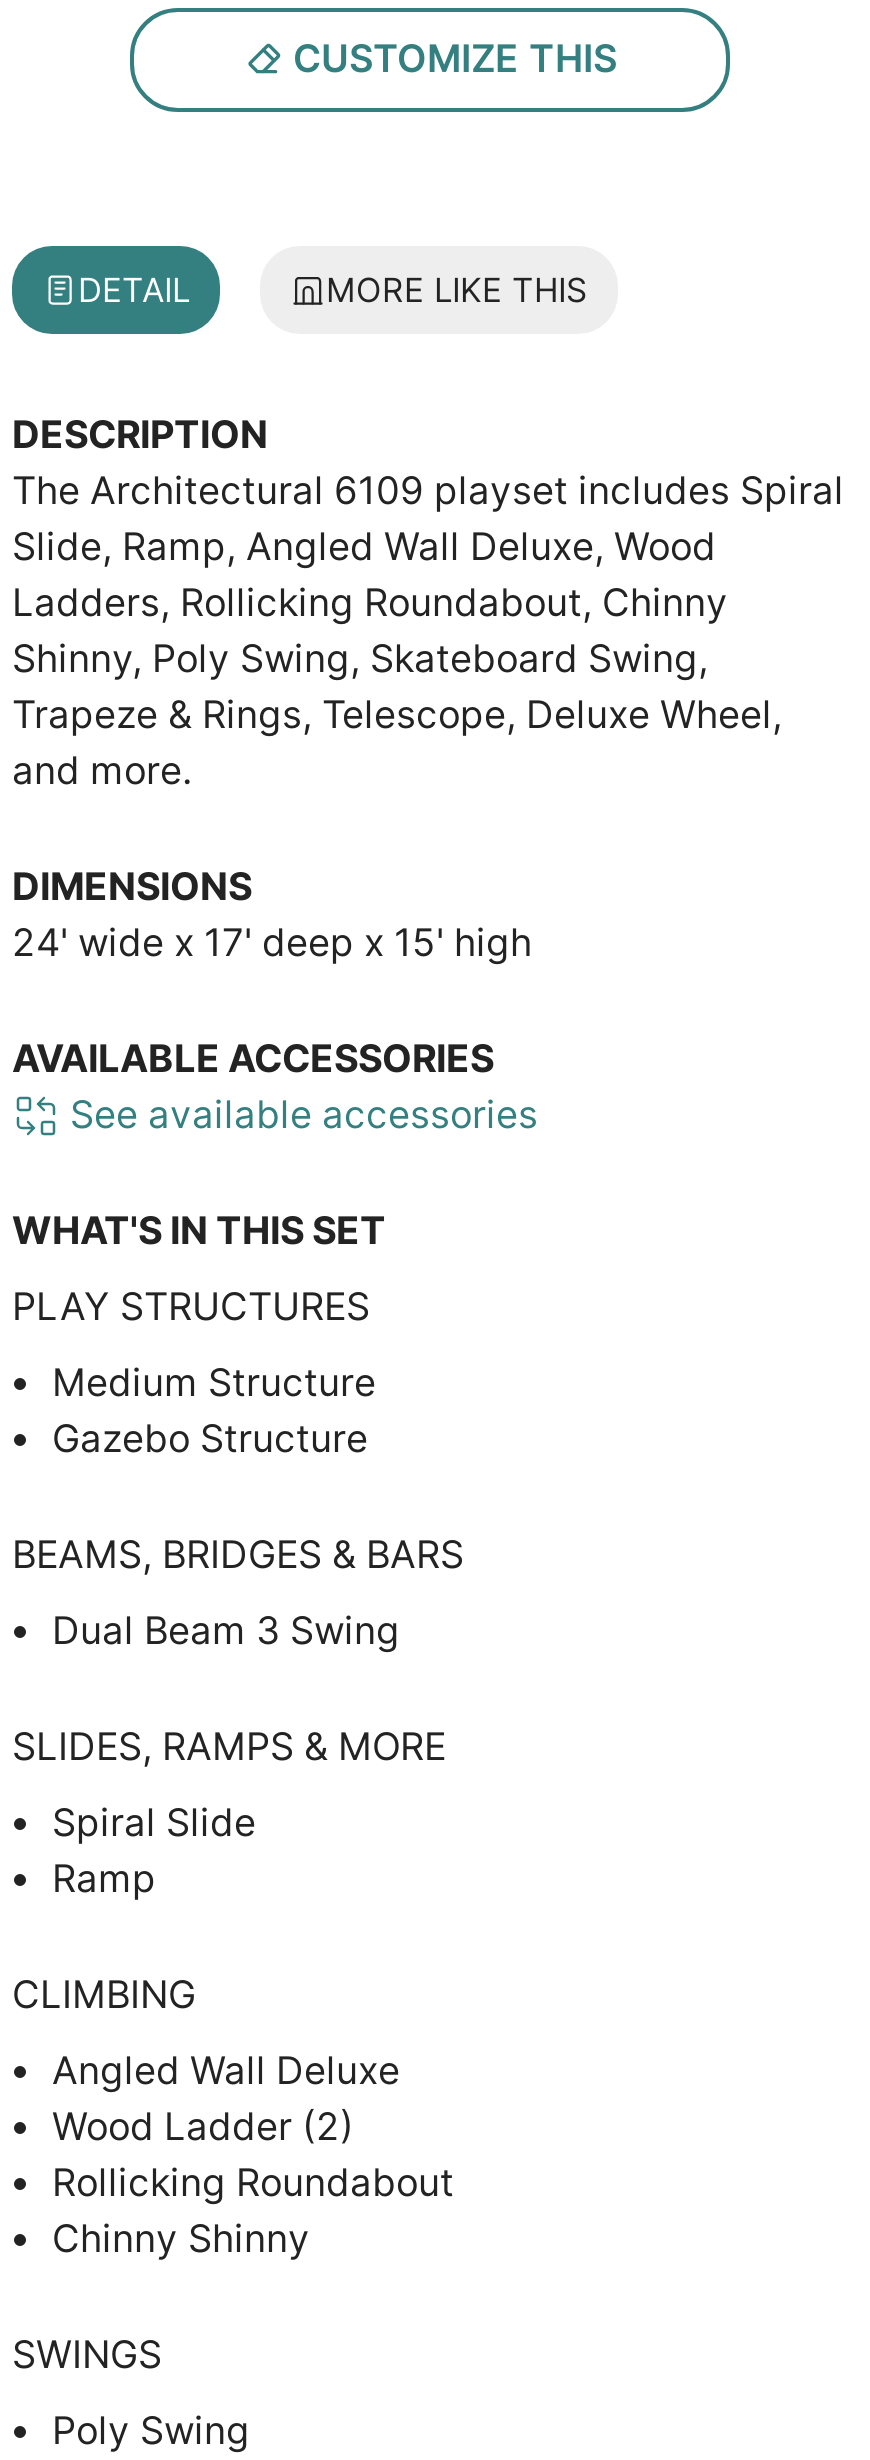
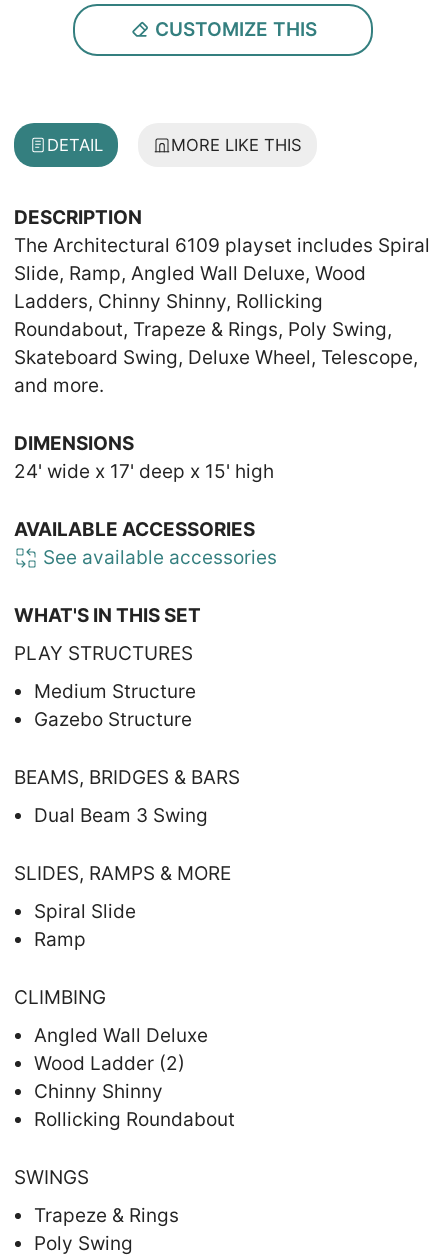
- Ladders, Rollicking Roundabout, Chinny
- Shinny, Poly Swing, Skateboard Swing,
- Trapeze & Rings, Telescope, Deluxe Wheel,
+ Ladders, Chinny Shinny, Rollicking
+ Roundabout, Trapeze & Rings, Poly Swing,
+ Skateboard Swing, Deluxe Wheel, Telescope,

moved down: Rollicking Roundabout

moved up: Chinny Shinny

+ Trapeze & Rings
